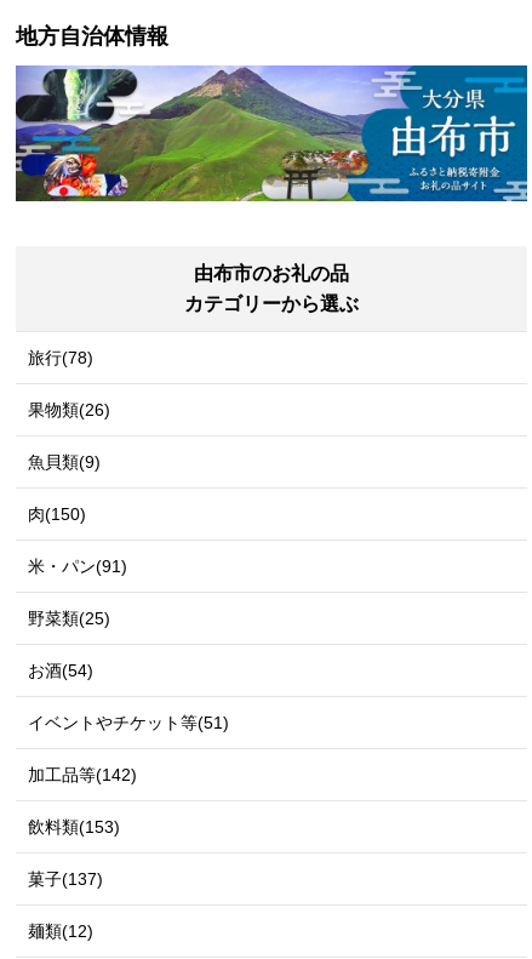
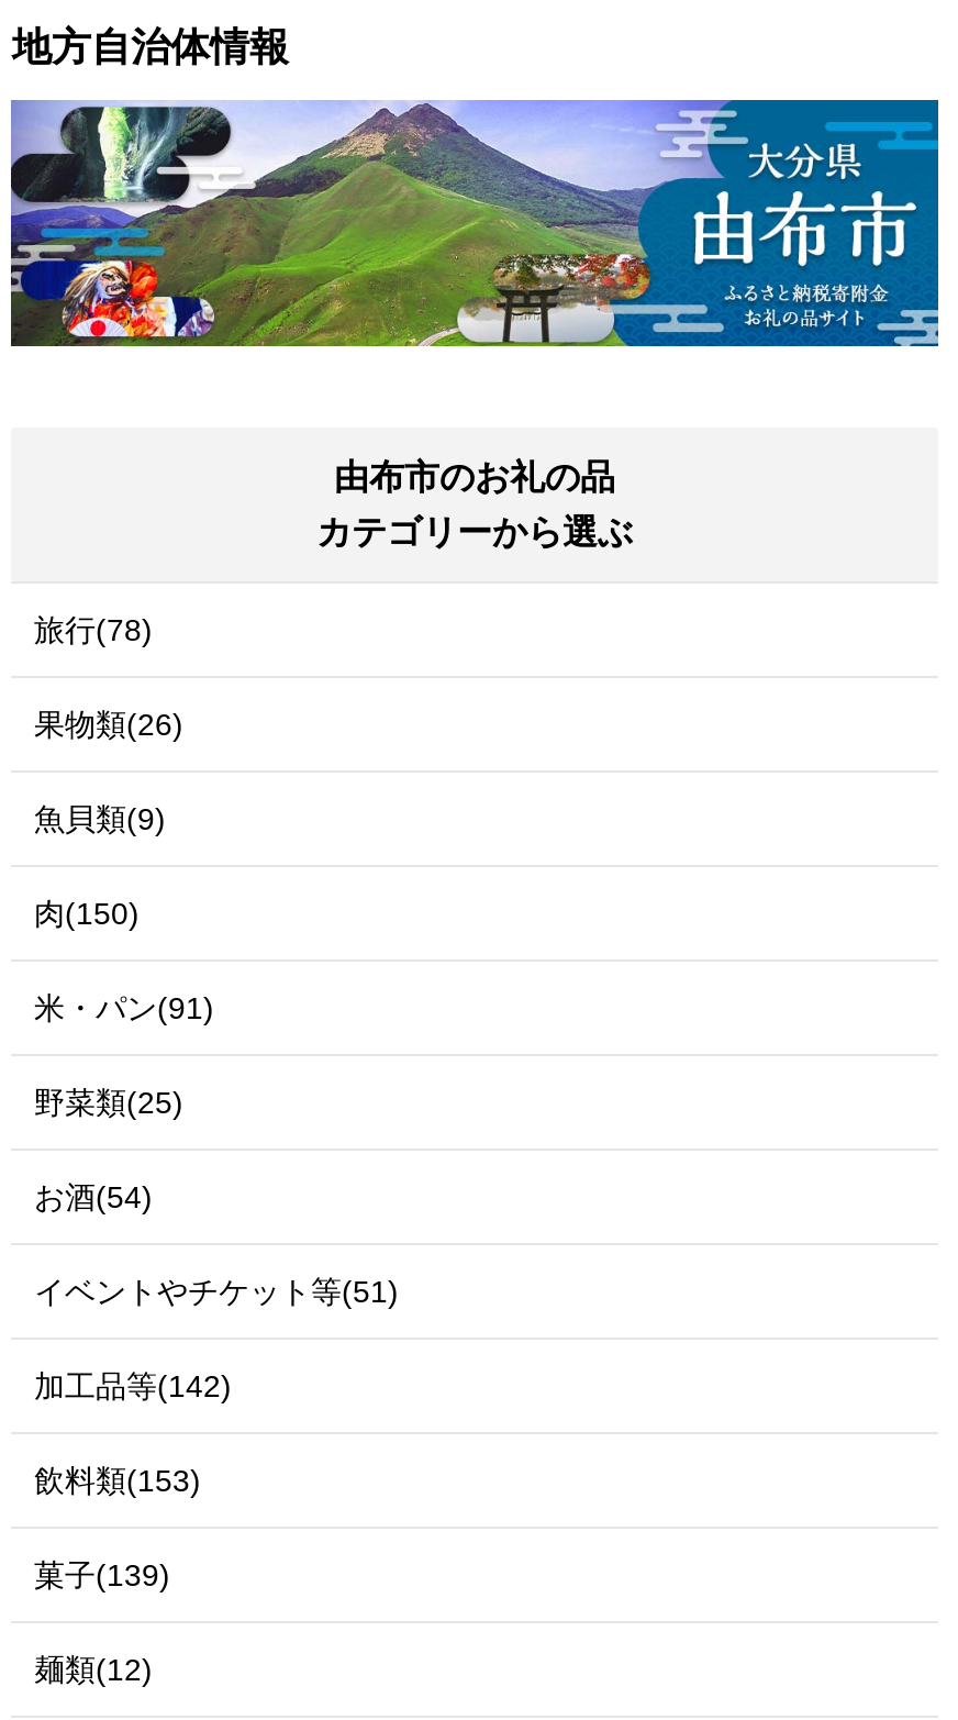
- 菓子(137)
+ 菓子(139)
